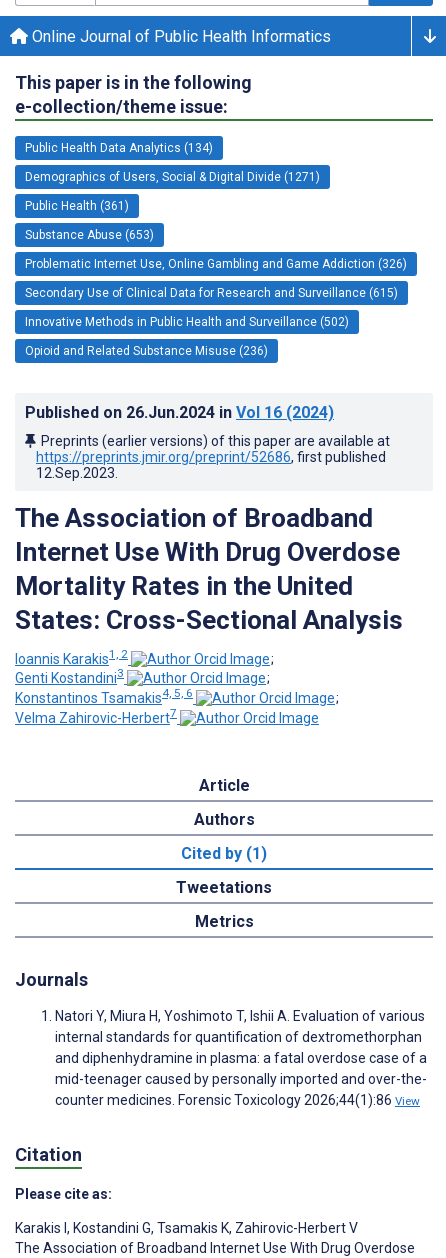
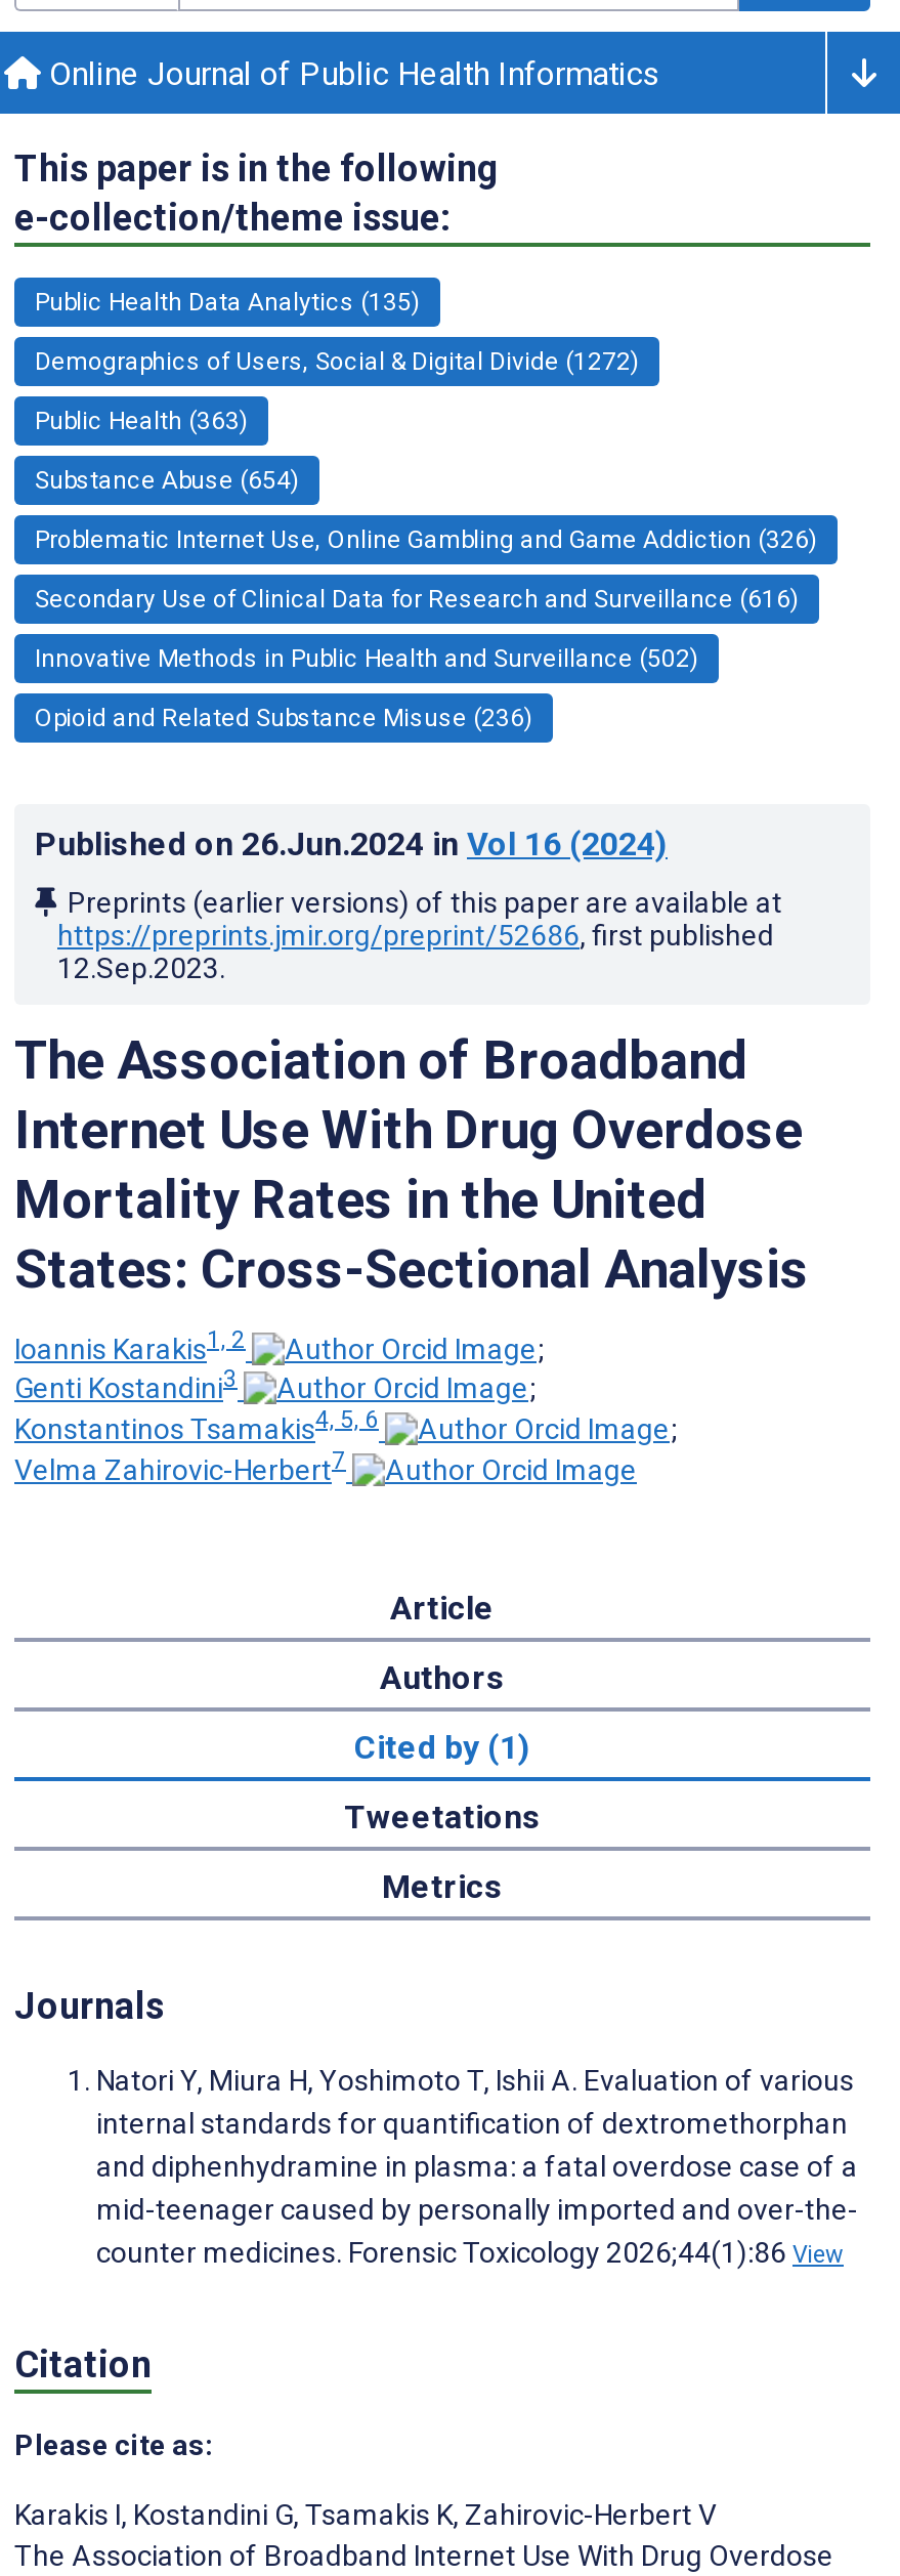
- Public Health Data Analytics (134)
+ Public Health Data Analytics (135)

- Demographics of Users, Social & Digital Divide (1271)
+ Demographics of Users, Social & Digital Divide (1272)

- Public Health (361)
+ Public Health (363)

- Substance Abuse (653)
+ Substance Abuse (654)

- Secondary Use of Clinical Data for Research and Surveillance (615)
+ Secondary Use of Clinical Data for Research and Surveillance (616)
